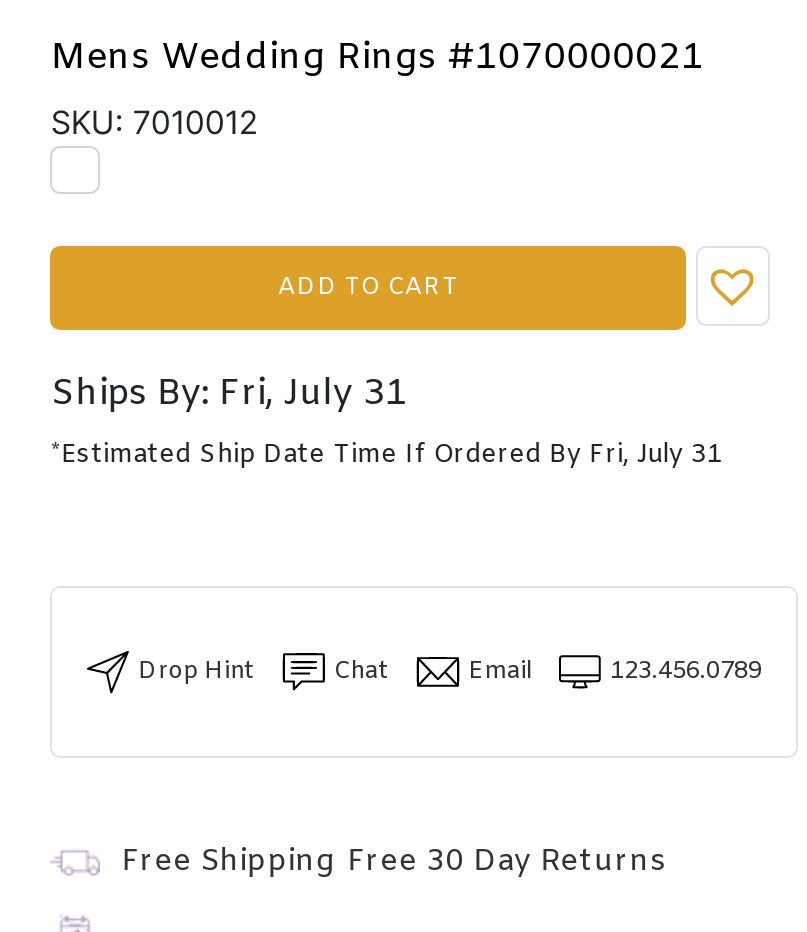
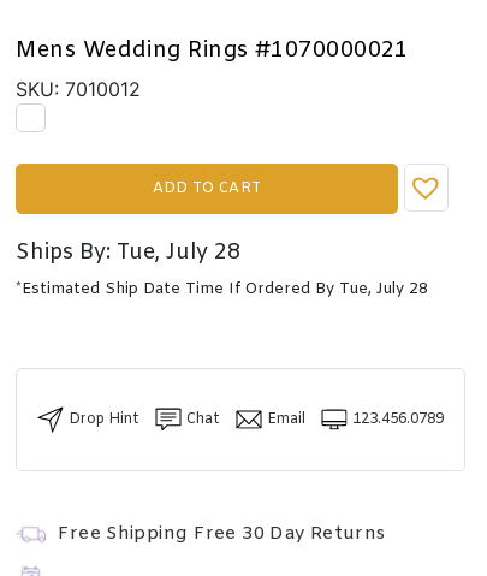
- Ships By: Fri, July 31
+ Ships By: Tue, July 28

- *Estimated Ship Date Time If Ordered By Fri, July 31
+ *Estimated Ship Date Time If Ordered By Tue, July 28
